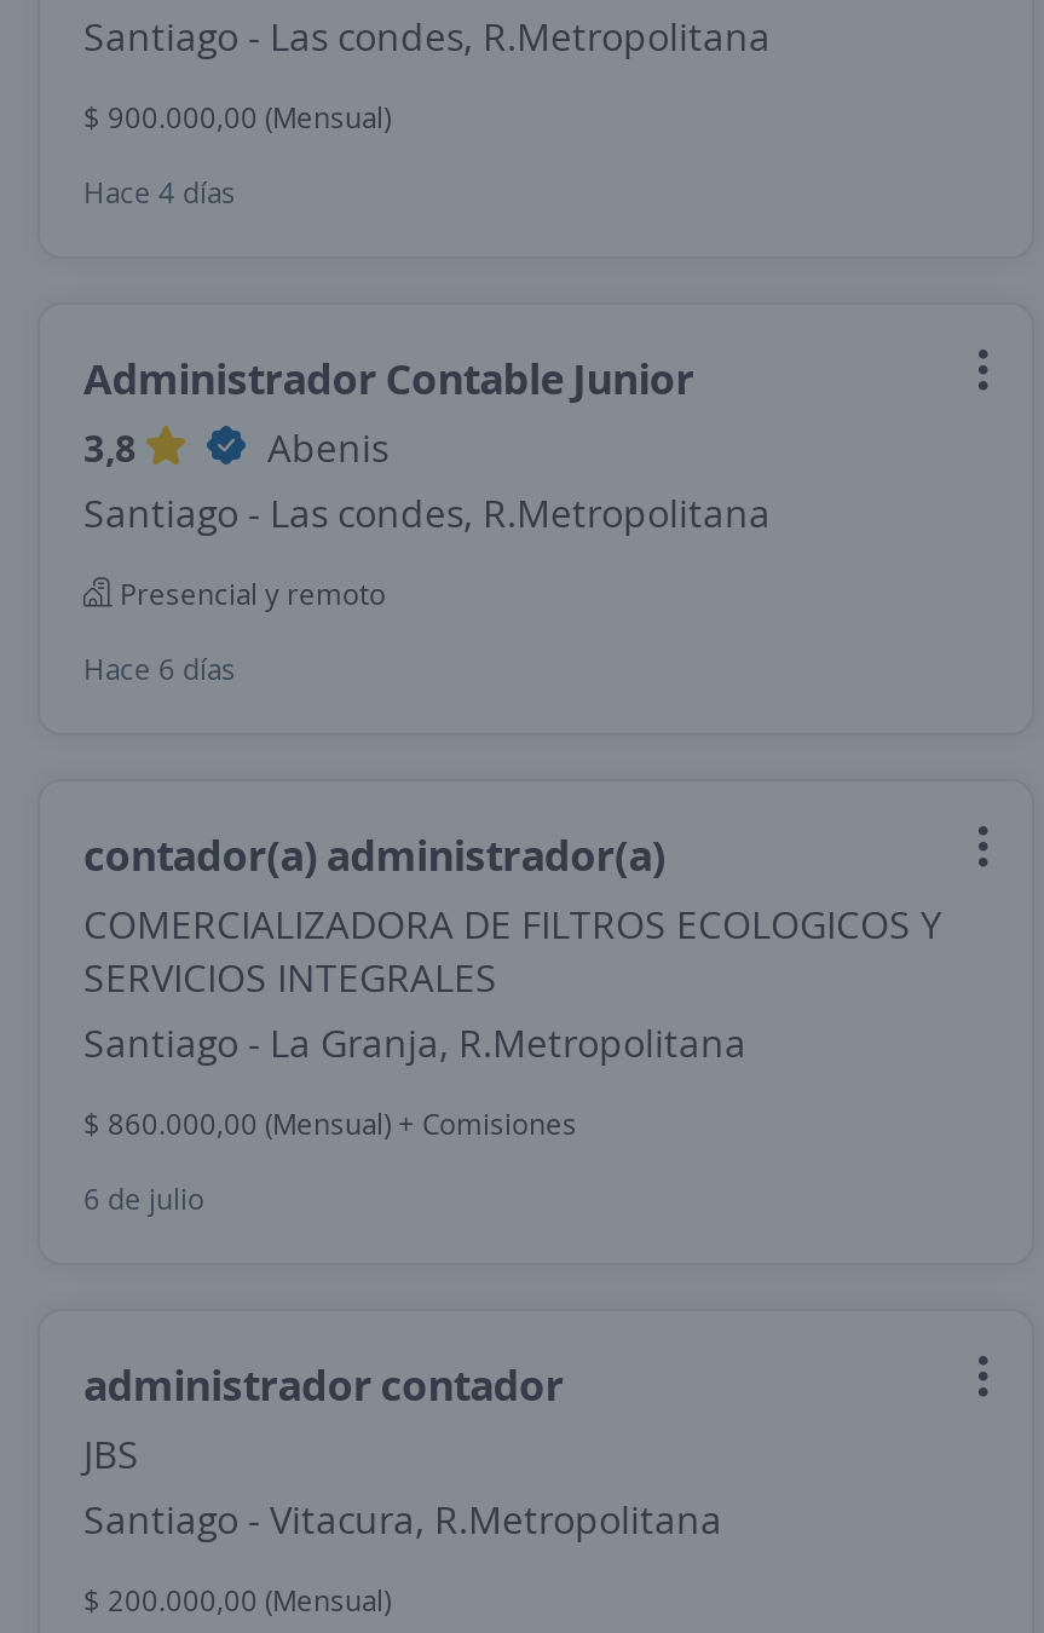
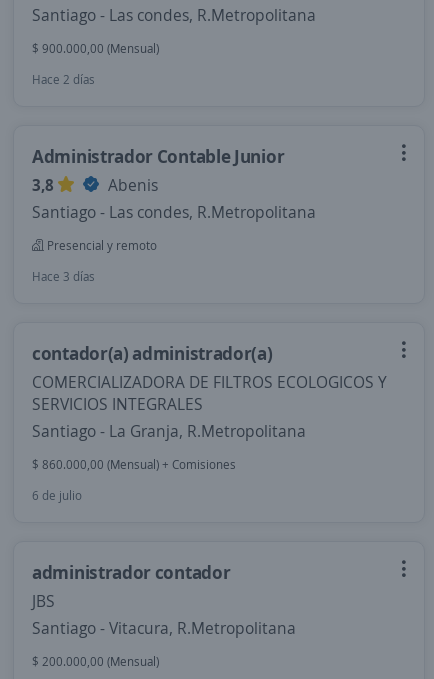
- Hace 4 días
+ Hace 2 días

- Hace 6 días
+ Hace 3 días
